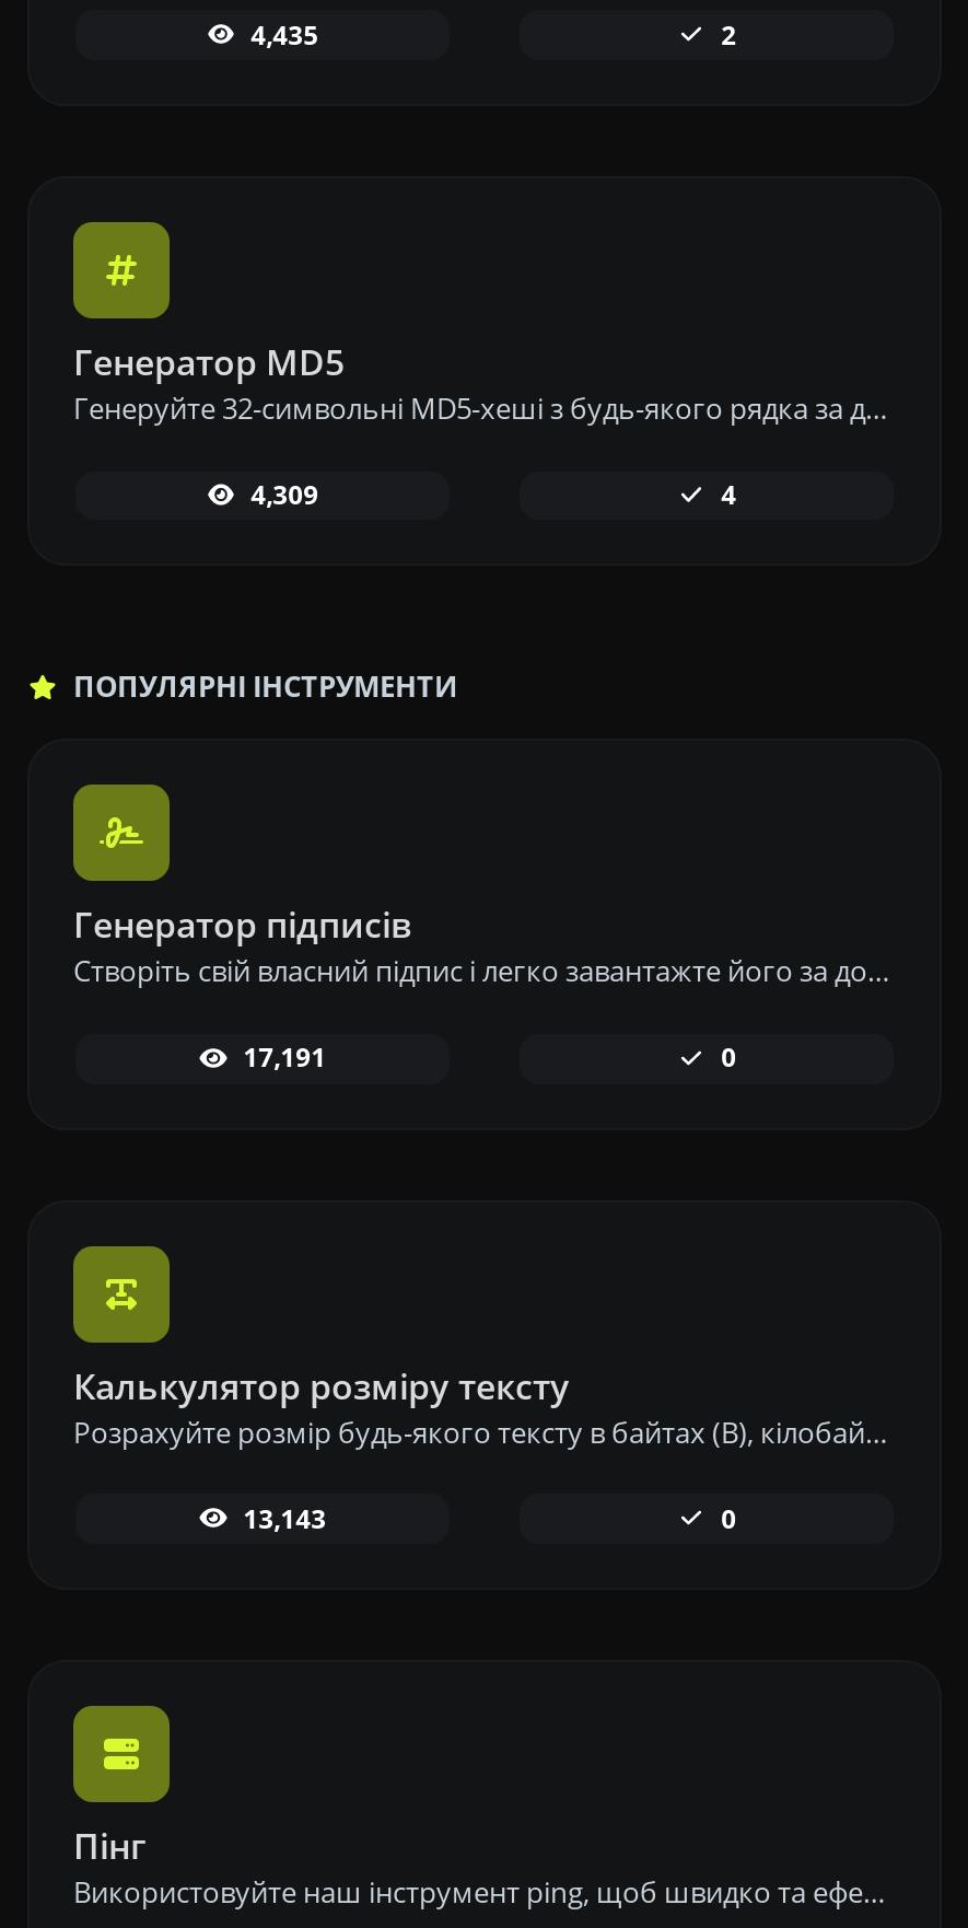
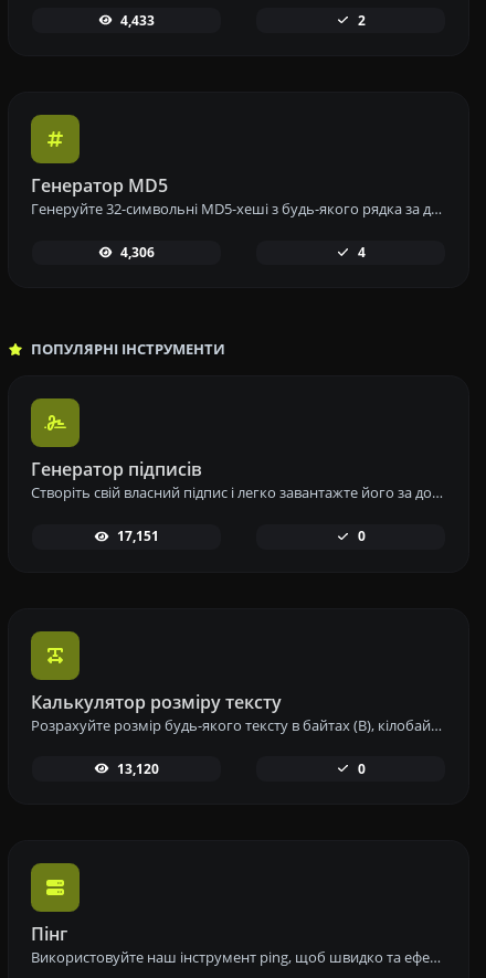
- 4,435
+ 4,433

- 4,309
+ 4,306

- 17,191
+ 17,151

- 13,143
+ 13,120
